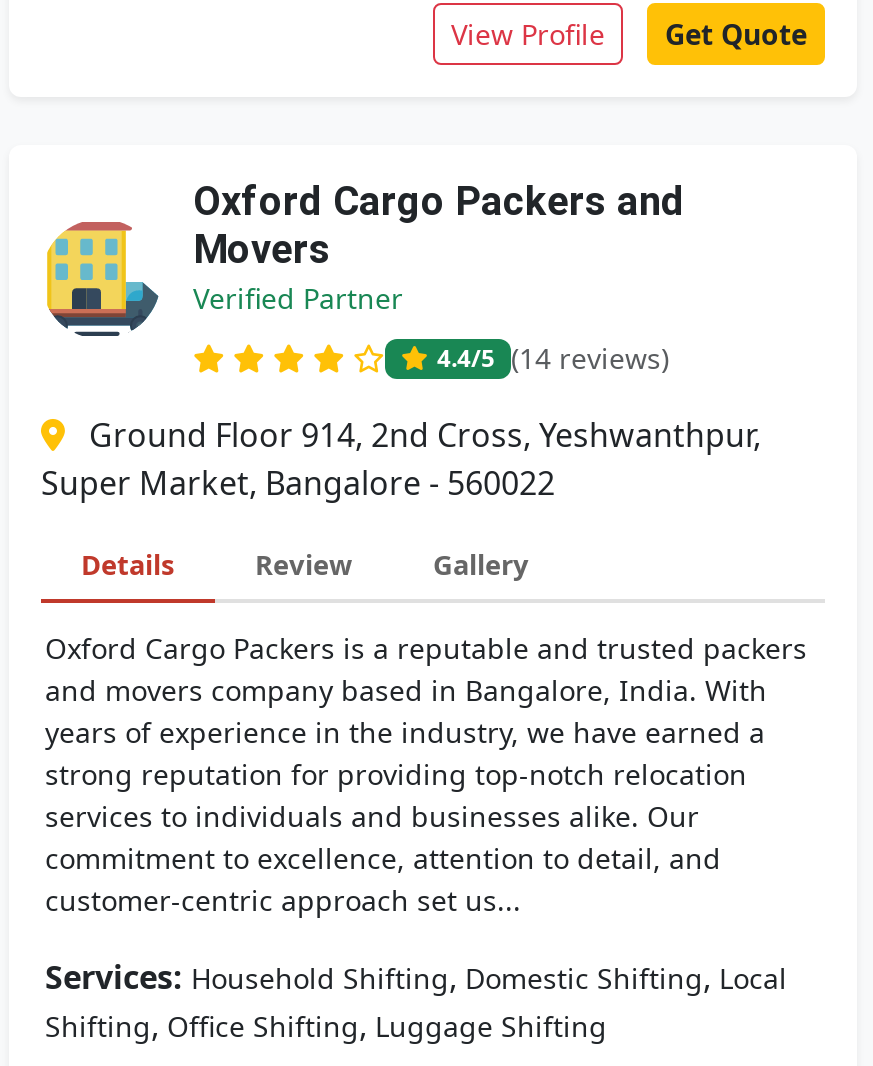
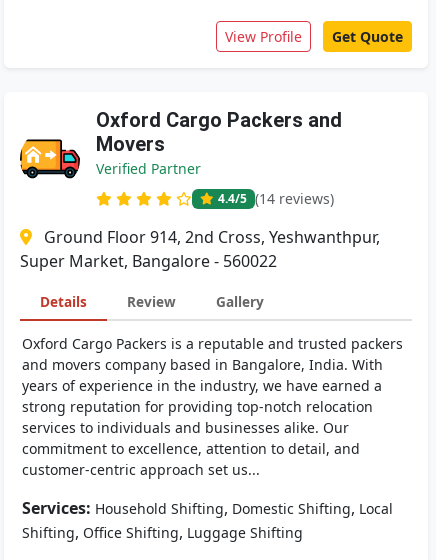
- [image]
+ [image]
